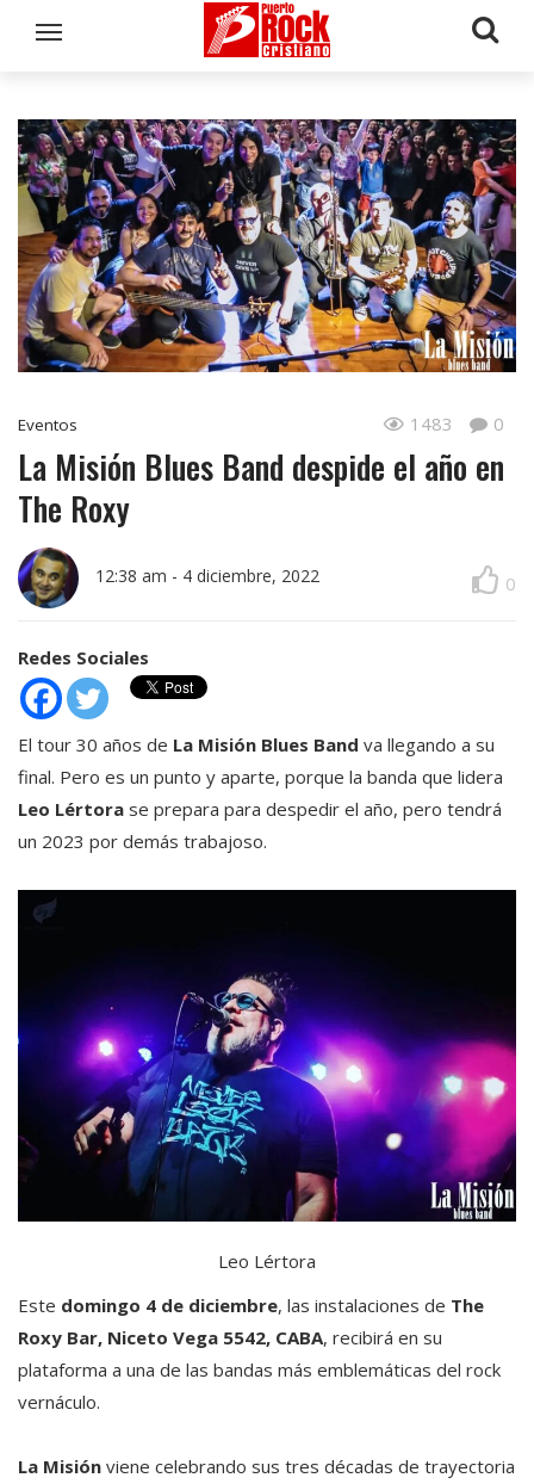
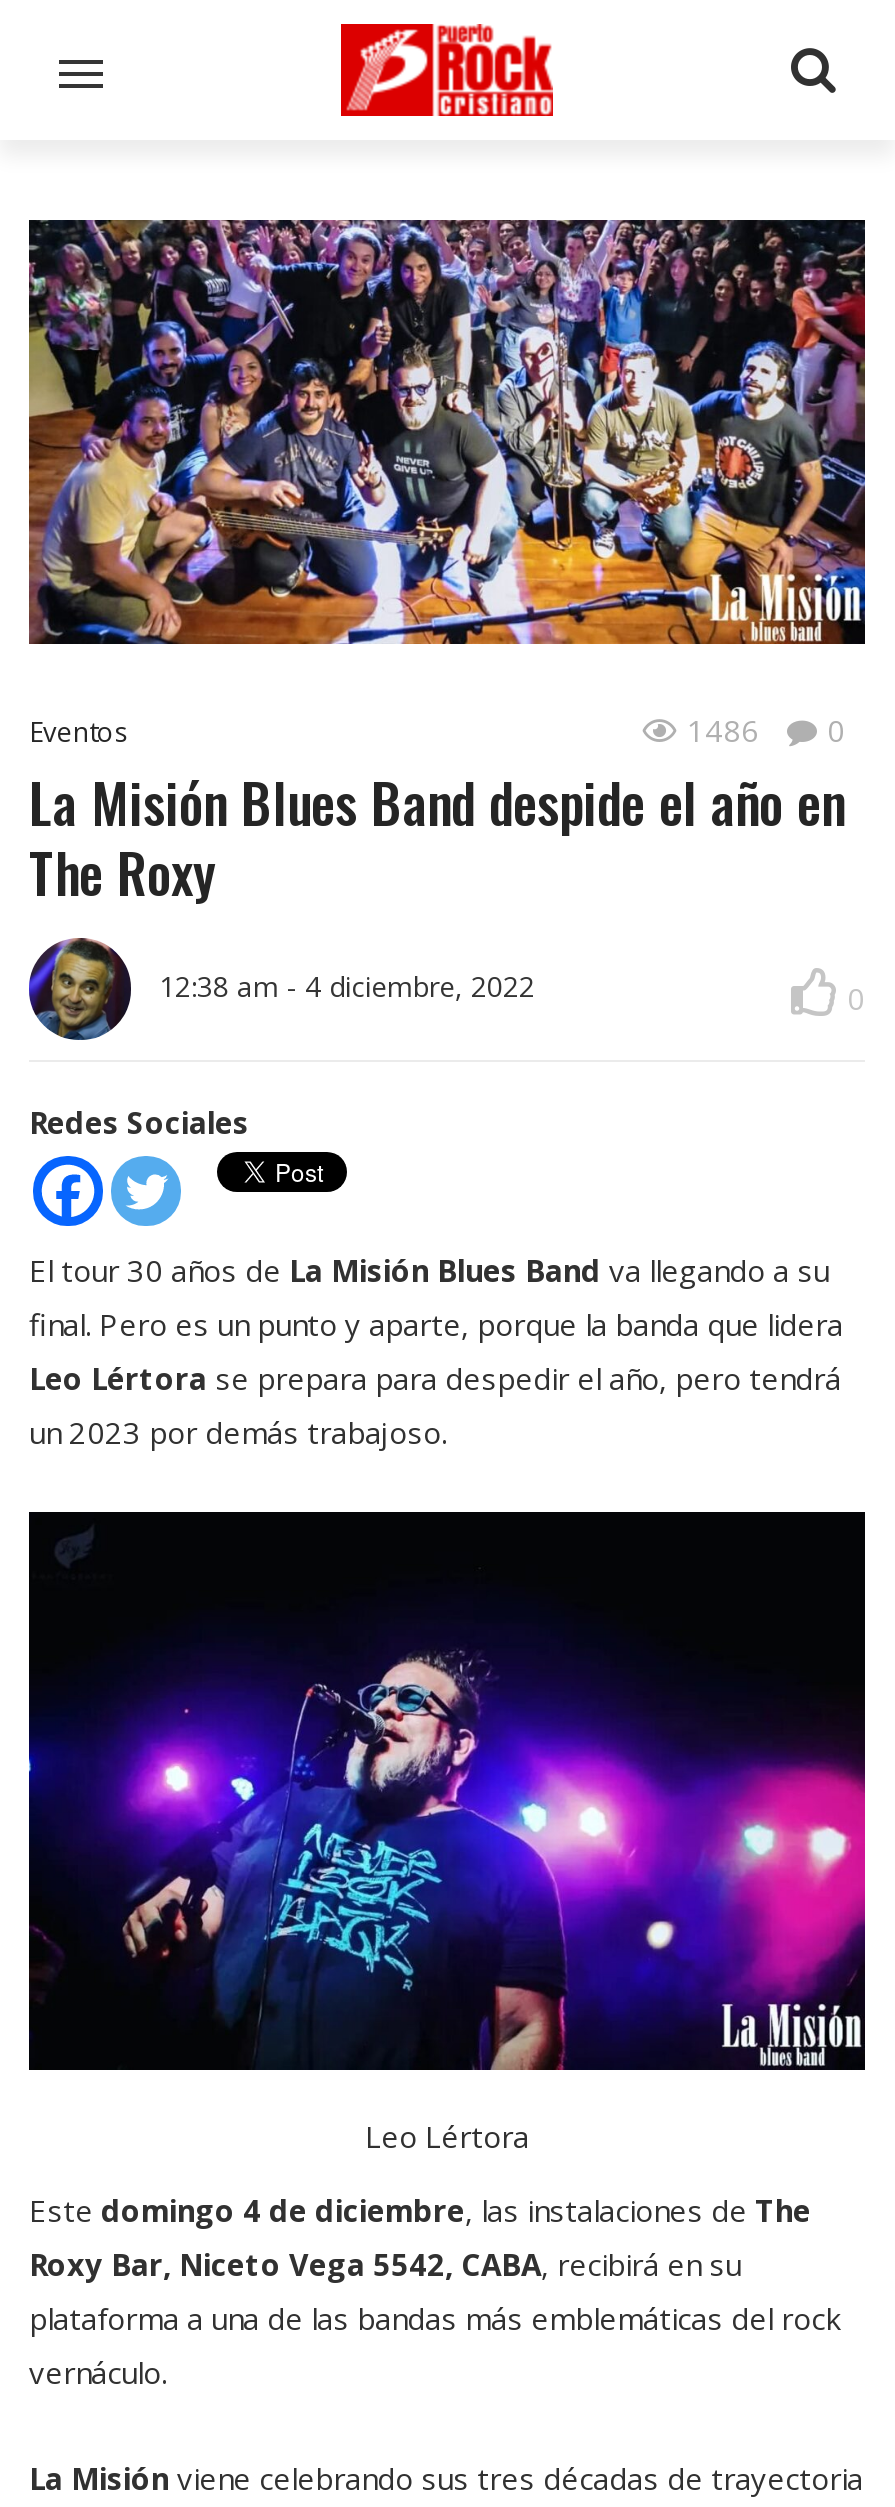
- 1483 0
+ 1486 0
